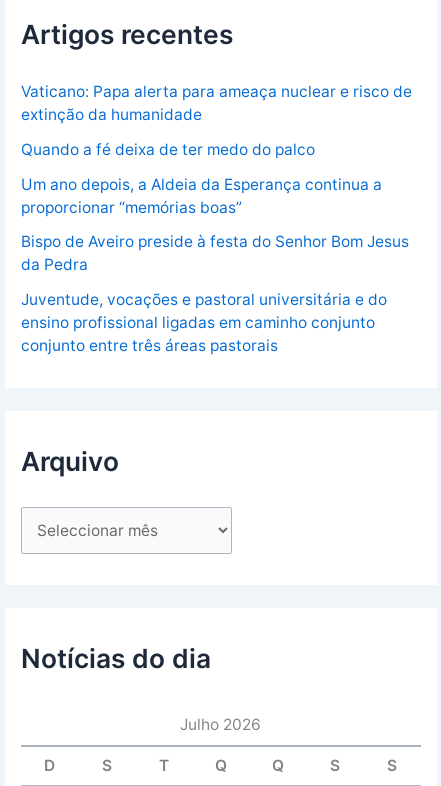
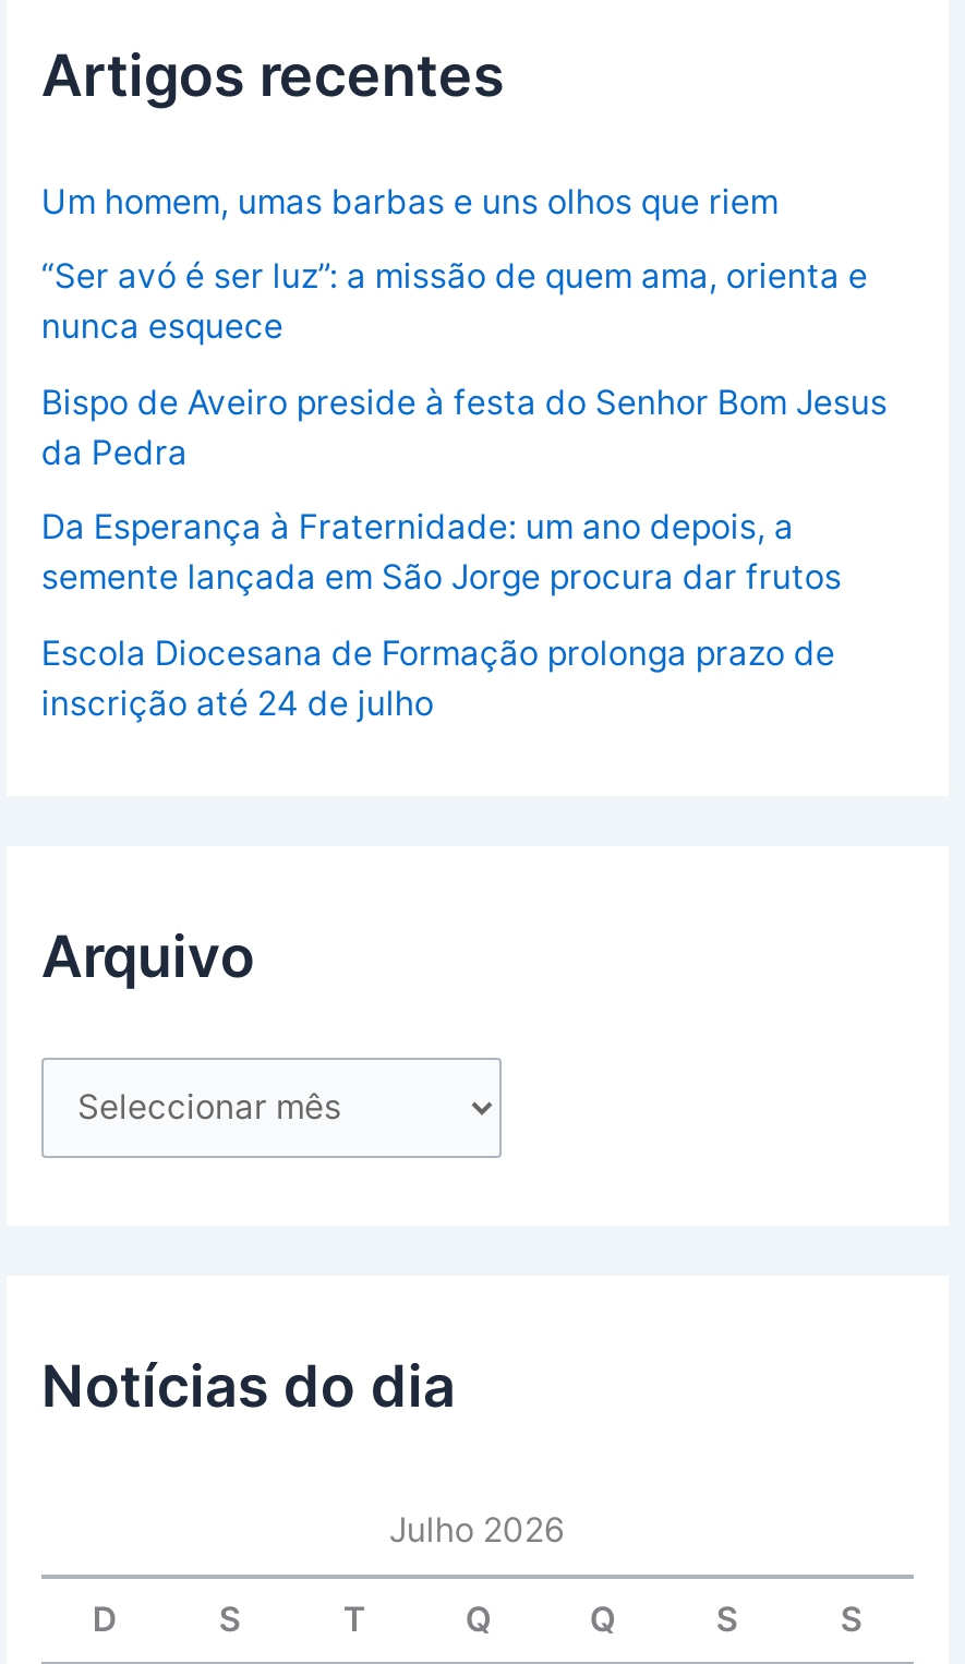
- Vaticano: Papa alerta para ameaça nuclear e risco de
- extinção da humanidade
- Quando a fé deixa de ter medo do palco
- Um ano depois, a Aldeia da Esperança continua a
- proporcionar “memórias boas”
+ Um homem, umas barbas e uns olhos que riem
+ “Ser avó é ser luz”: a missão de quem ama, orienta e
+ nunca esquece

moved up: Bispo de Aveiro preside à festa do Senhor Bom Jesus | da Pedra

- Juventude, vocações e pastoral universitária e do
- ensino profissional ligadas em caminho conjunto
- conjunto entre três áreas pastorais
+ Da Esperança à Fraternidade: um ano depois, a
+ semente lançada em São Jorge procura dar frutos
+ Escola Diocesana de Formação prolonga prazo de
+ inscrição até 24 de julho
